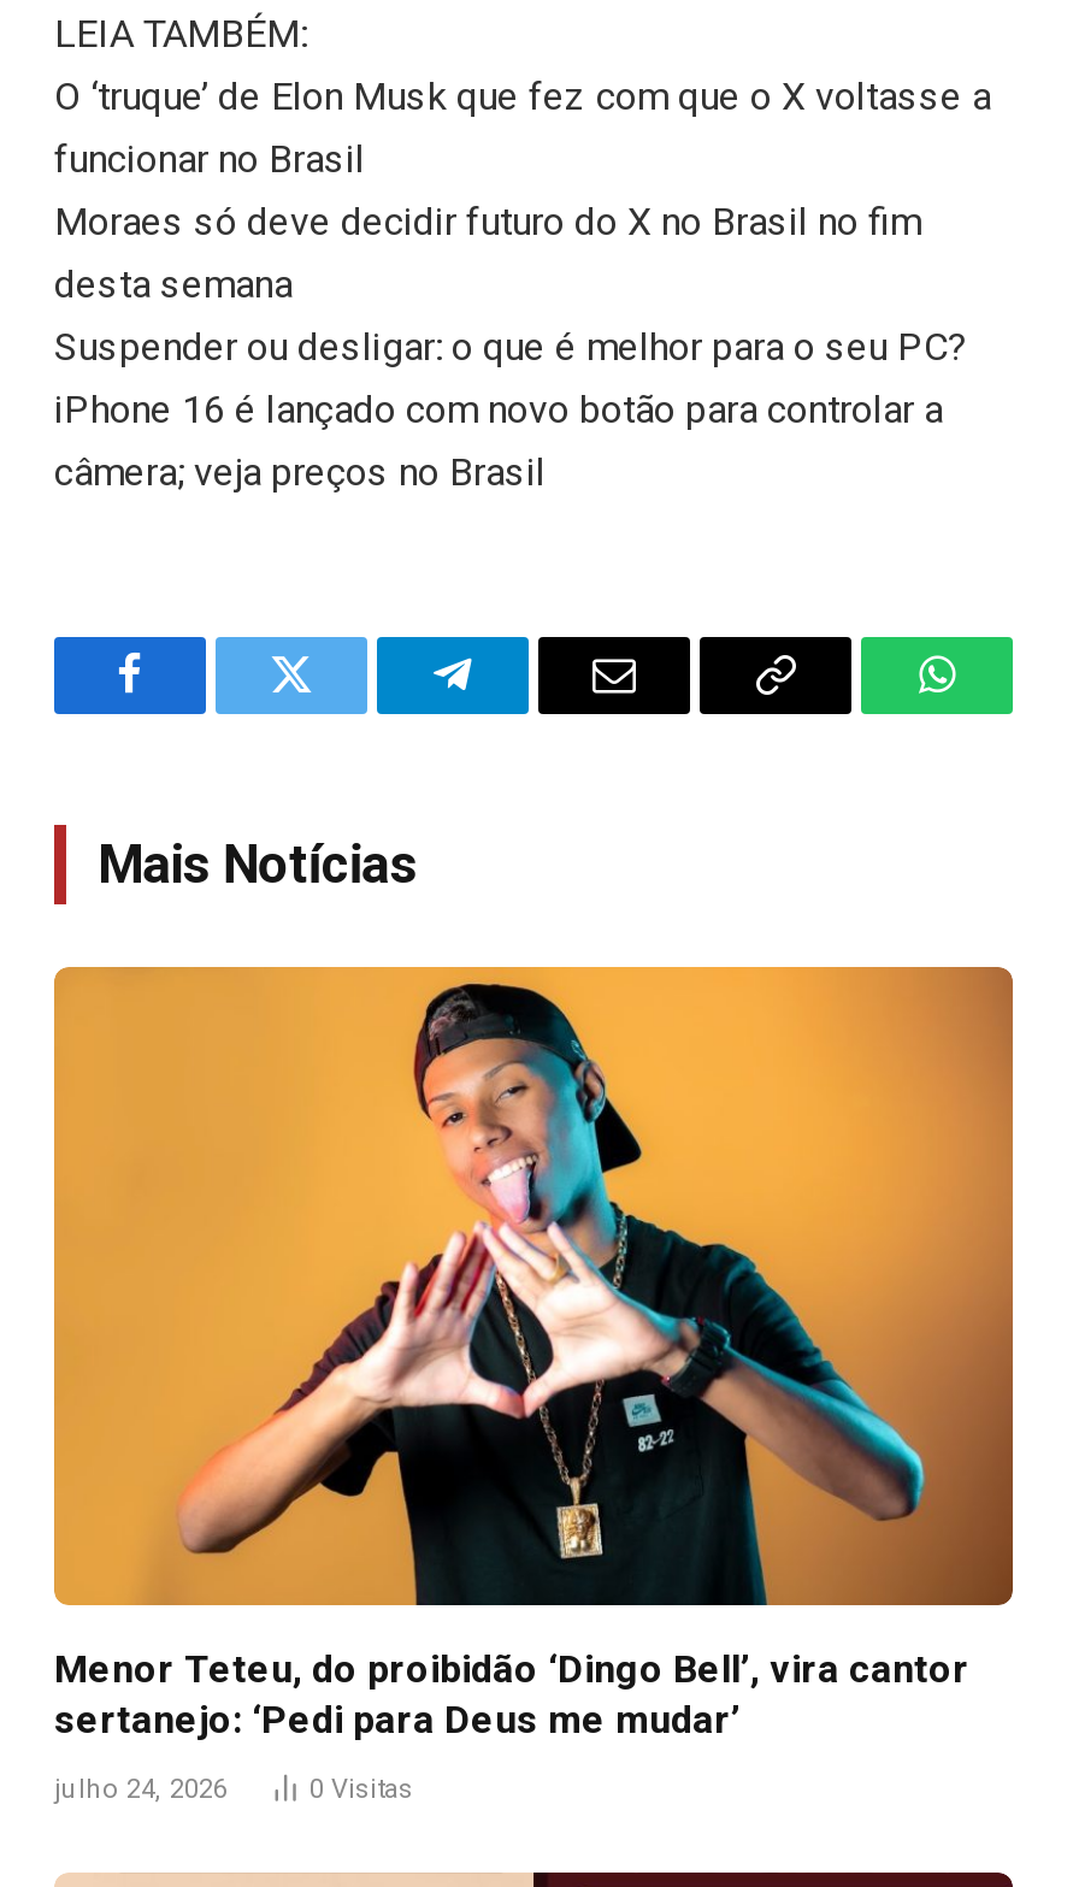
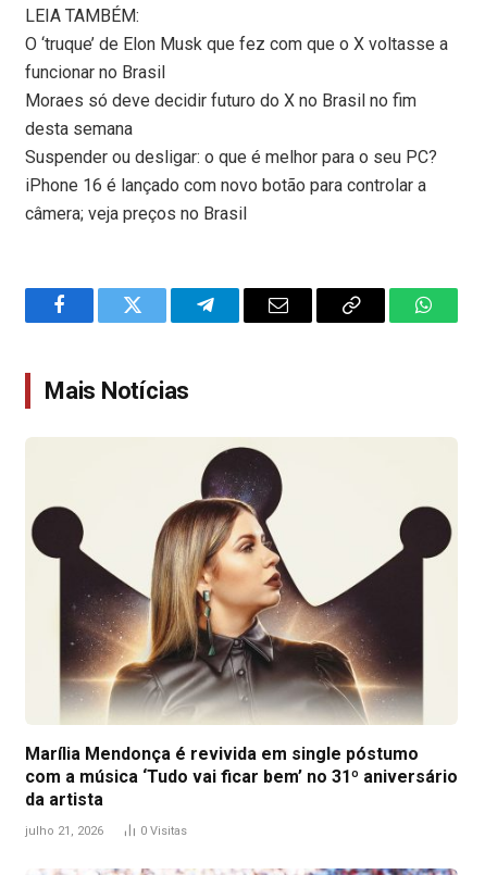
- [image]
- Menor Teteu, do proibidão ‘Dingo Bell’, vira cantor
- sertanejo: ‘Pedi para Deus me mudar’
+ [image]
+ Marília Mendonça é revivida em single póstumo
+ com a música ‘Tudo vai ficar bem’ no 31º aniversário
+ da artista

- julho 24, 2026
+ julho 21, 2026
